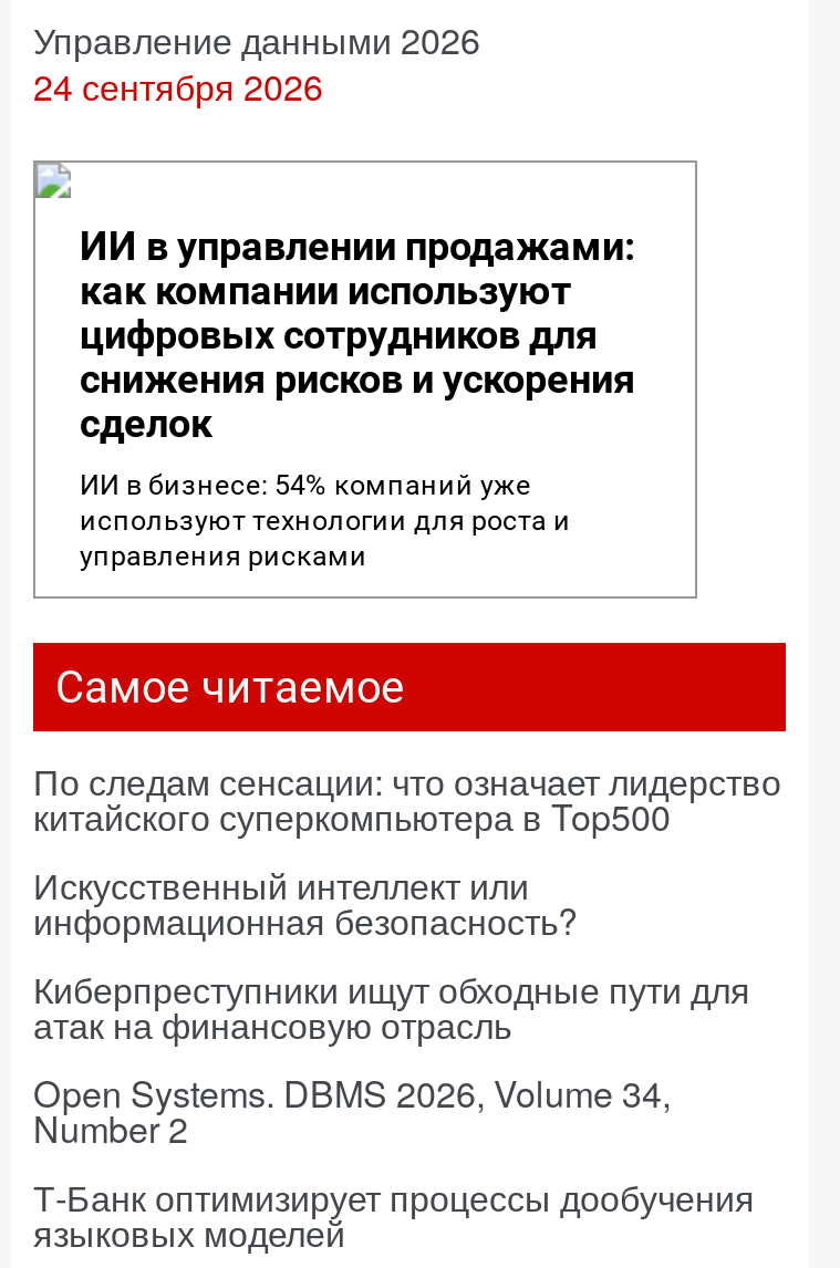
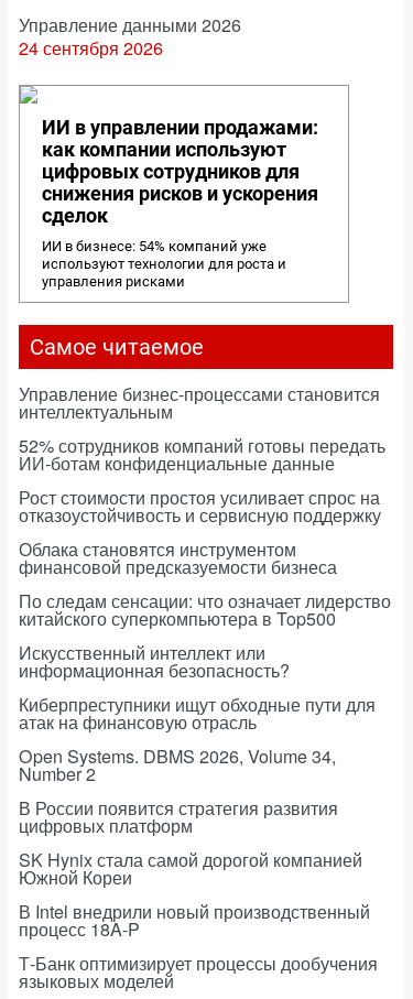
+ Управление бизнес-процессами становится
+ интеллектуальным
+ 52% сотрудников компаний готовы передать
+ ИИ-ботам конфиденциальные данные
+ Рост стоимости простоя усиливает спрос на
+ отказоустойчивость и сервисную поддержку
+ Облака становятся инструментом
+ финансовой предсказуемости бизнеса

+ В России появится стратегия развития
+ цифровых платформ
+ SK Hynix стала самой дорогой компанией
+ Южной Кореи
+ В Intel внедрили новый производственный
+ процесс 18A-P
